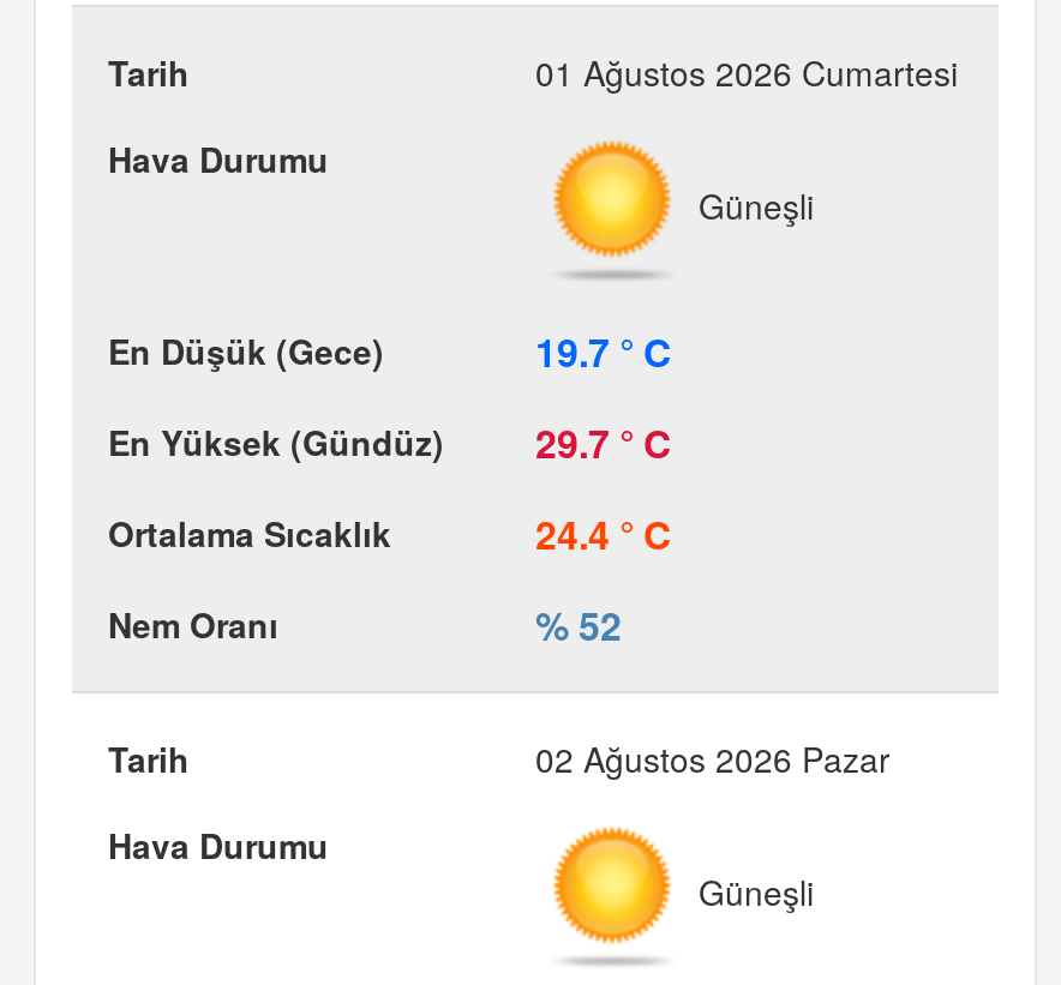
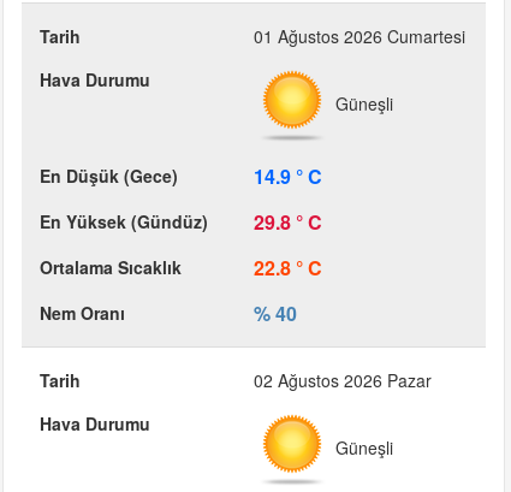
- 19.7 ° C
+ 14.9 ° C

- 29.7 ° C
+ 29.8 ° C

- 24.4 ° C
+ 22.8 ° C

- % 52
+ % 40
